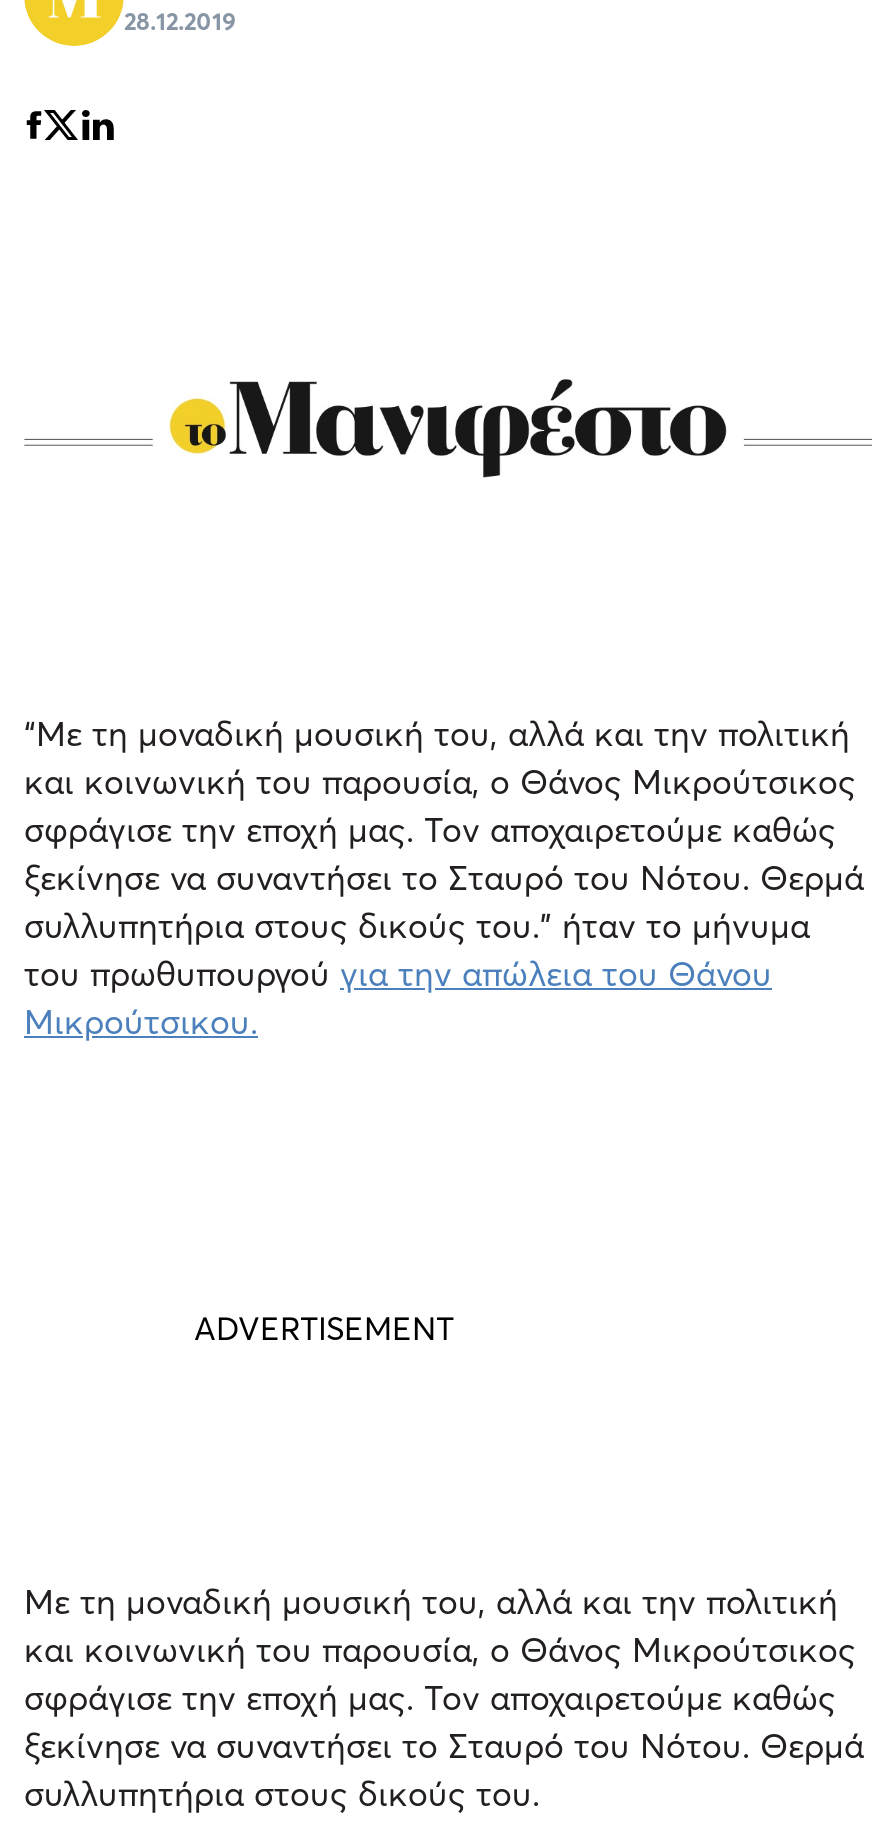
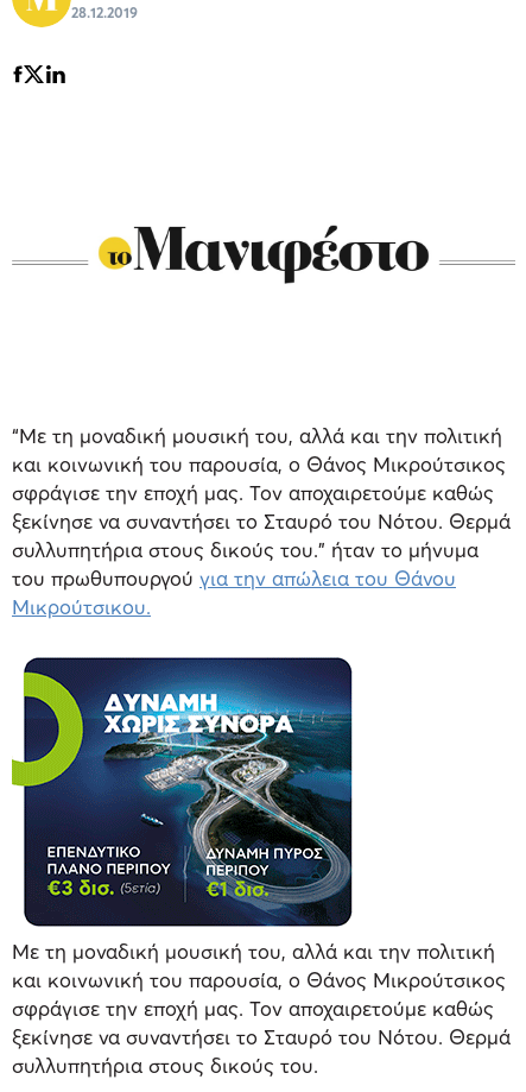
+ [image]
